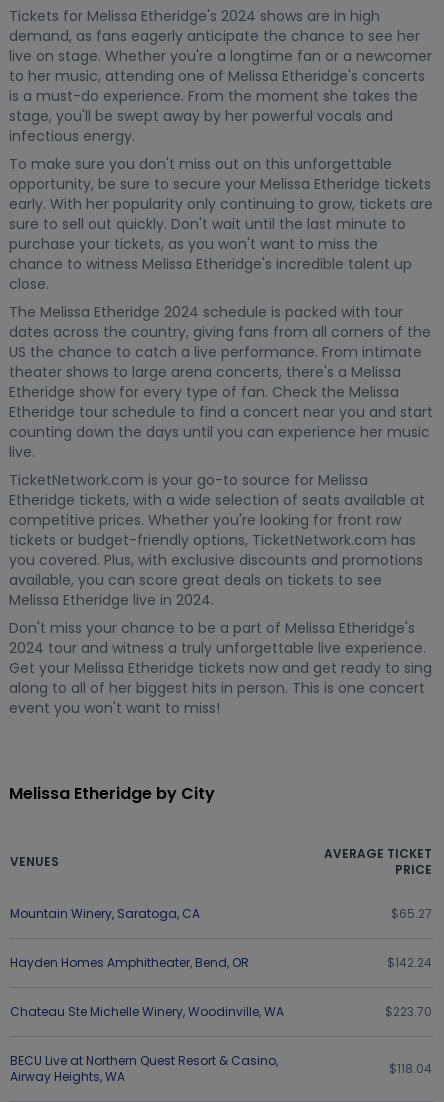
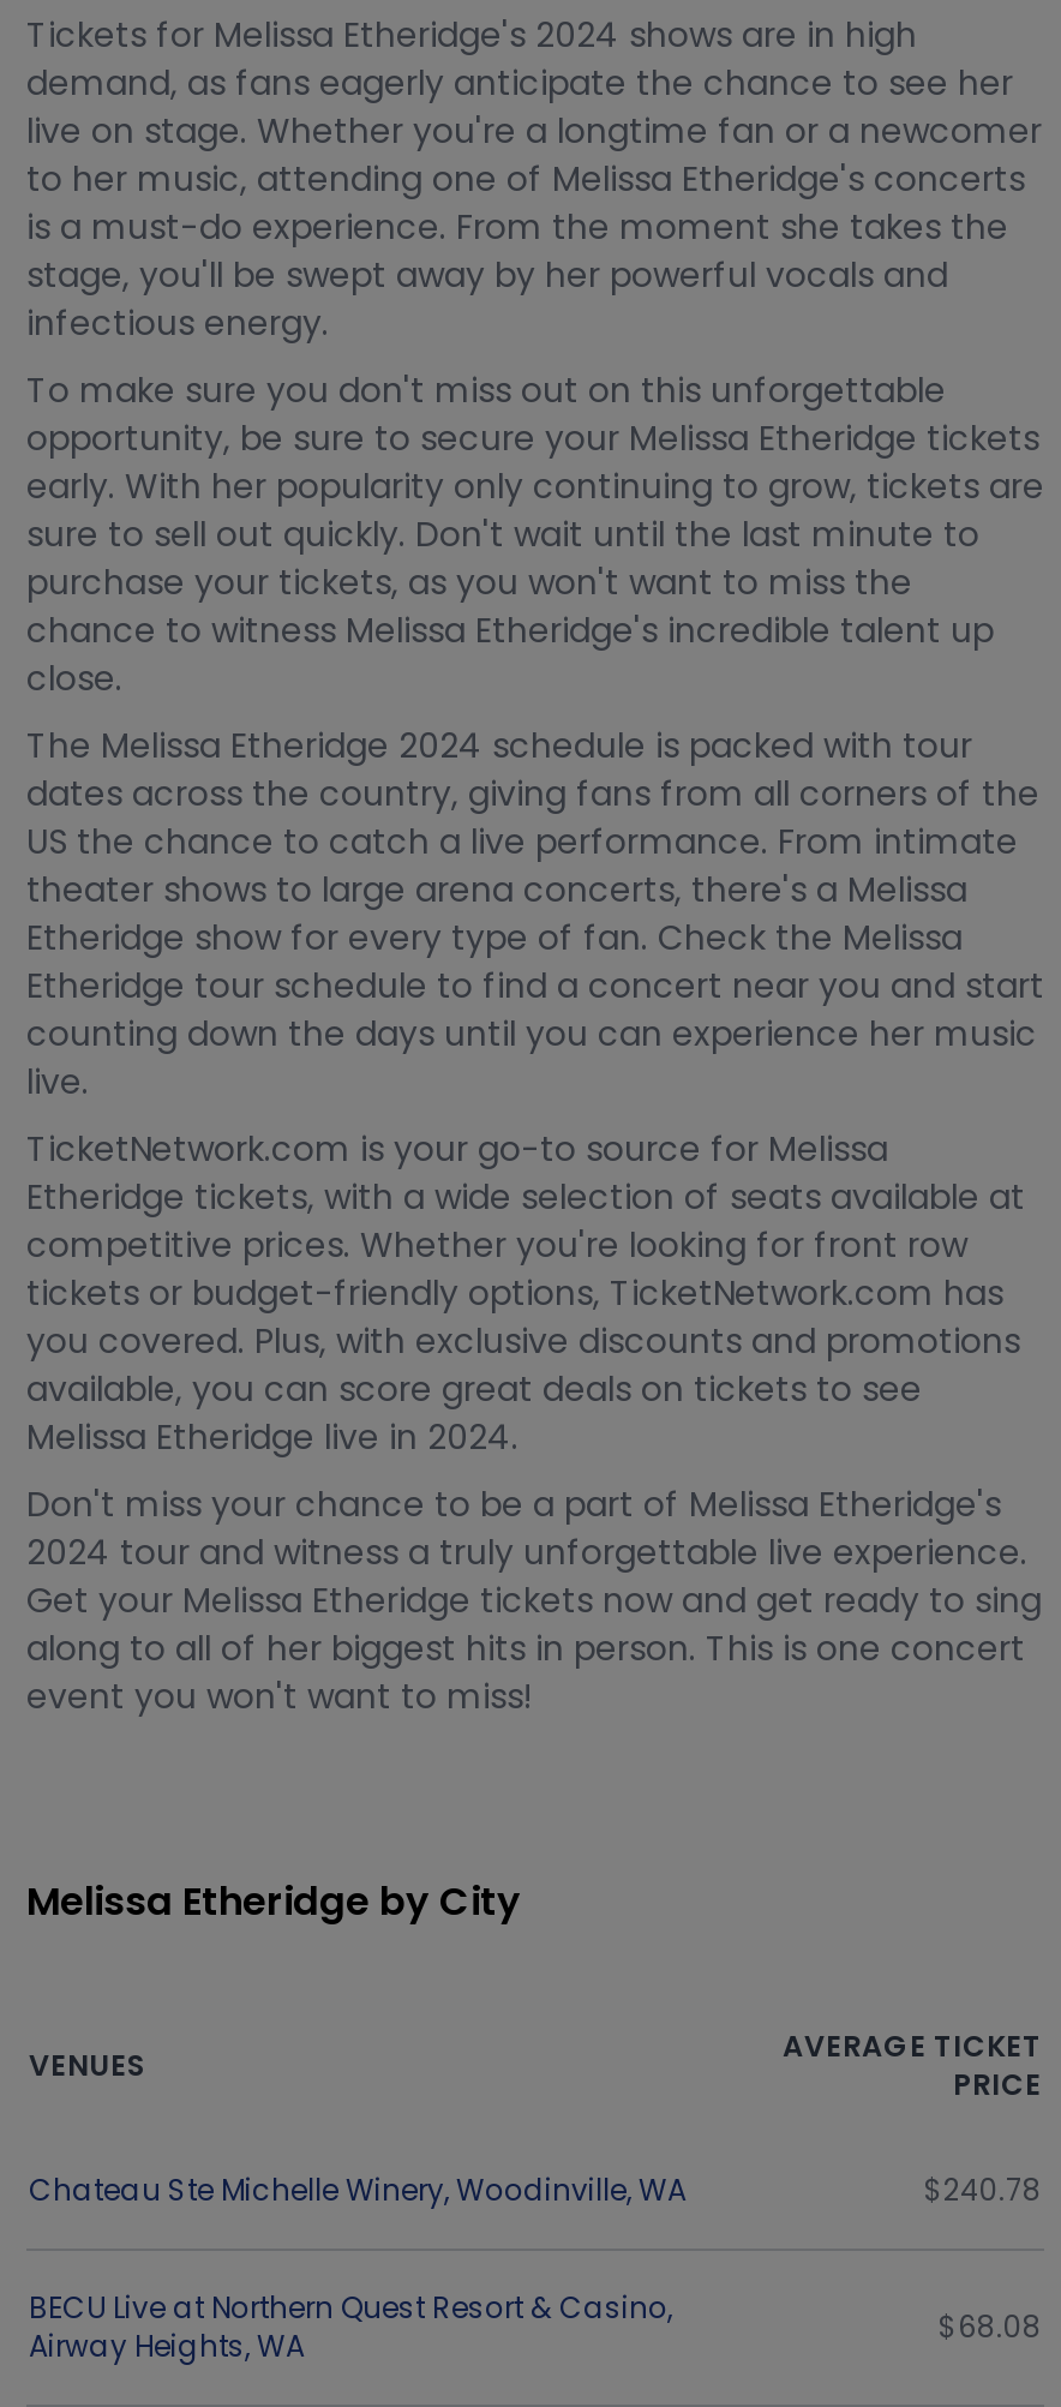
- Mountain Winery, Saratoga, CA
- $65.27
- Hayden Homes Amphitheater, Bend, OR
- $142.24

- $223.70
+ $240.78

- $118.04
+ $68.08
